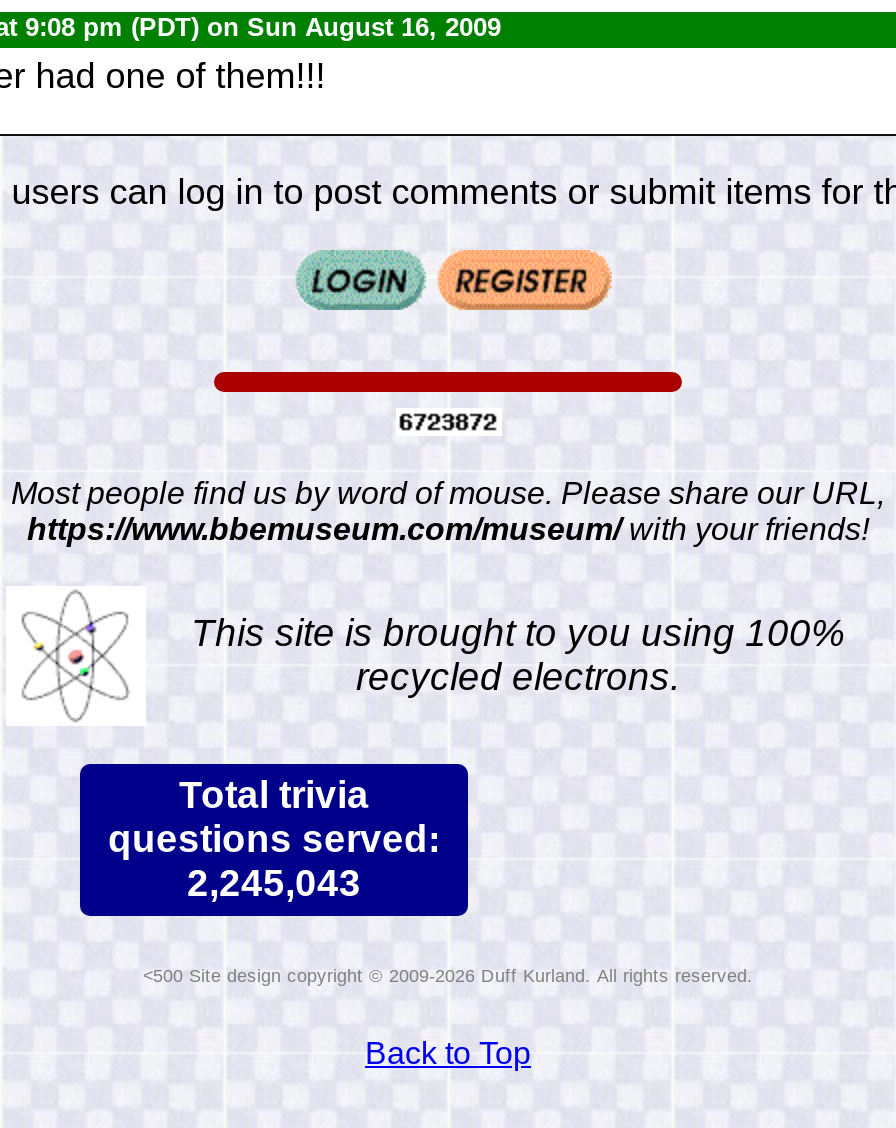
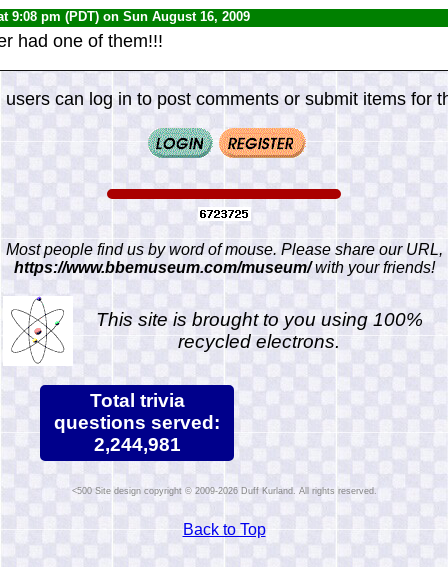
- 2,245,043
+ 2,244,981
